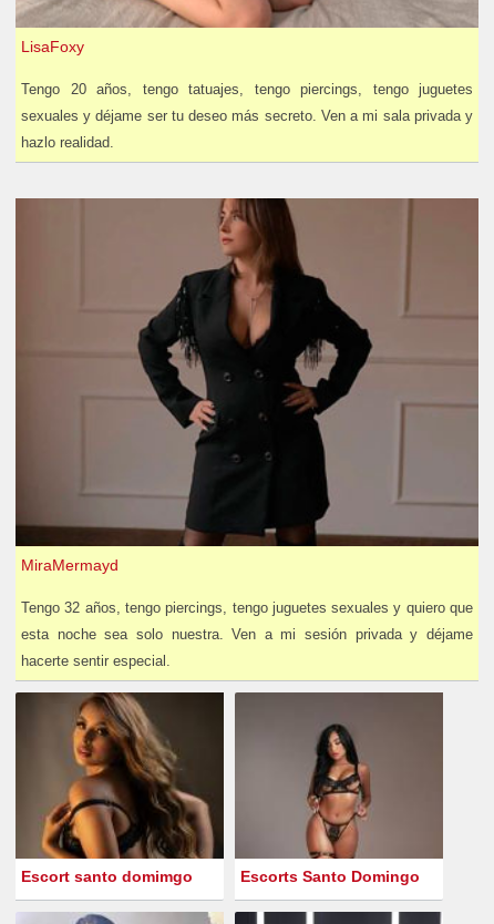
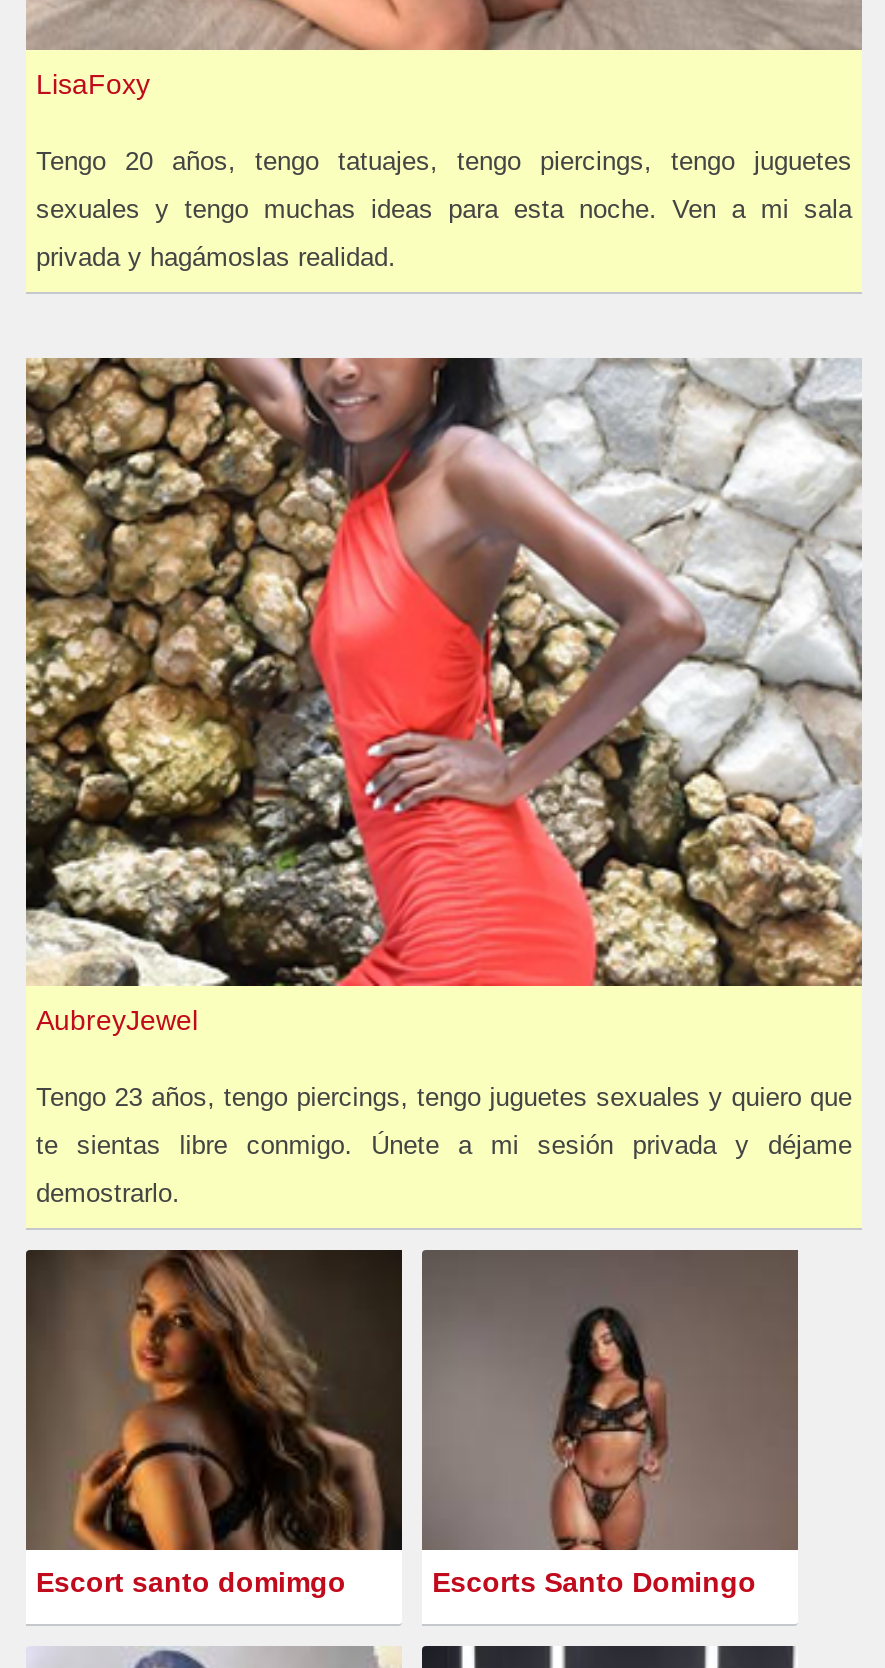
- sexuales y déjame ser tu deseo más secreto. Ven a mi sala privada y
+ sexuales y tengo muchas ideas para esta noche. Ven a mi sala

- hazlo realidad.
+ privada y hagámoslas realidad.

- [image]
- MiraMermayd
+ [image]
+ AubreyJewel

- Tengo 32 años, tengo piercings, tengo juguetes sexuales y quiero que
+ Tengo 23 años, tengo piercings, tengo juguetes sexuales y quiero que

- esta noche sea solo nuestra. Ven a mi sesión privada y déjame
+ te sientas libre conmigo. Únete a mi sesión privada y déjame

- hacerte sentir especial.
+ demostrarlo.
